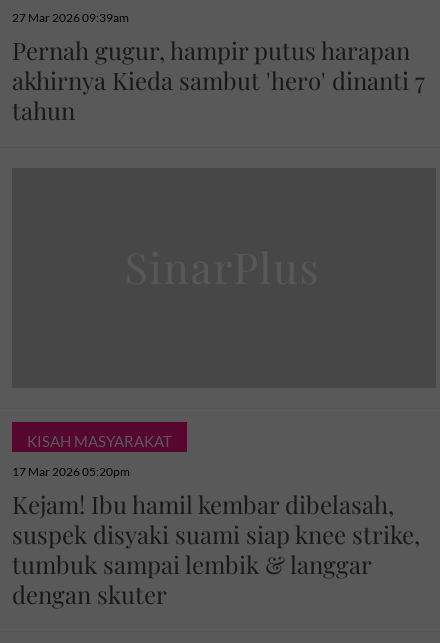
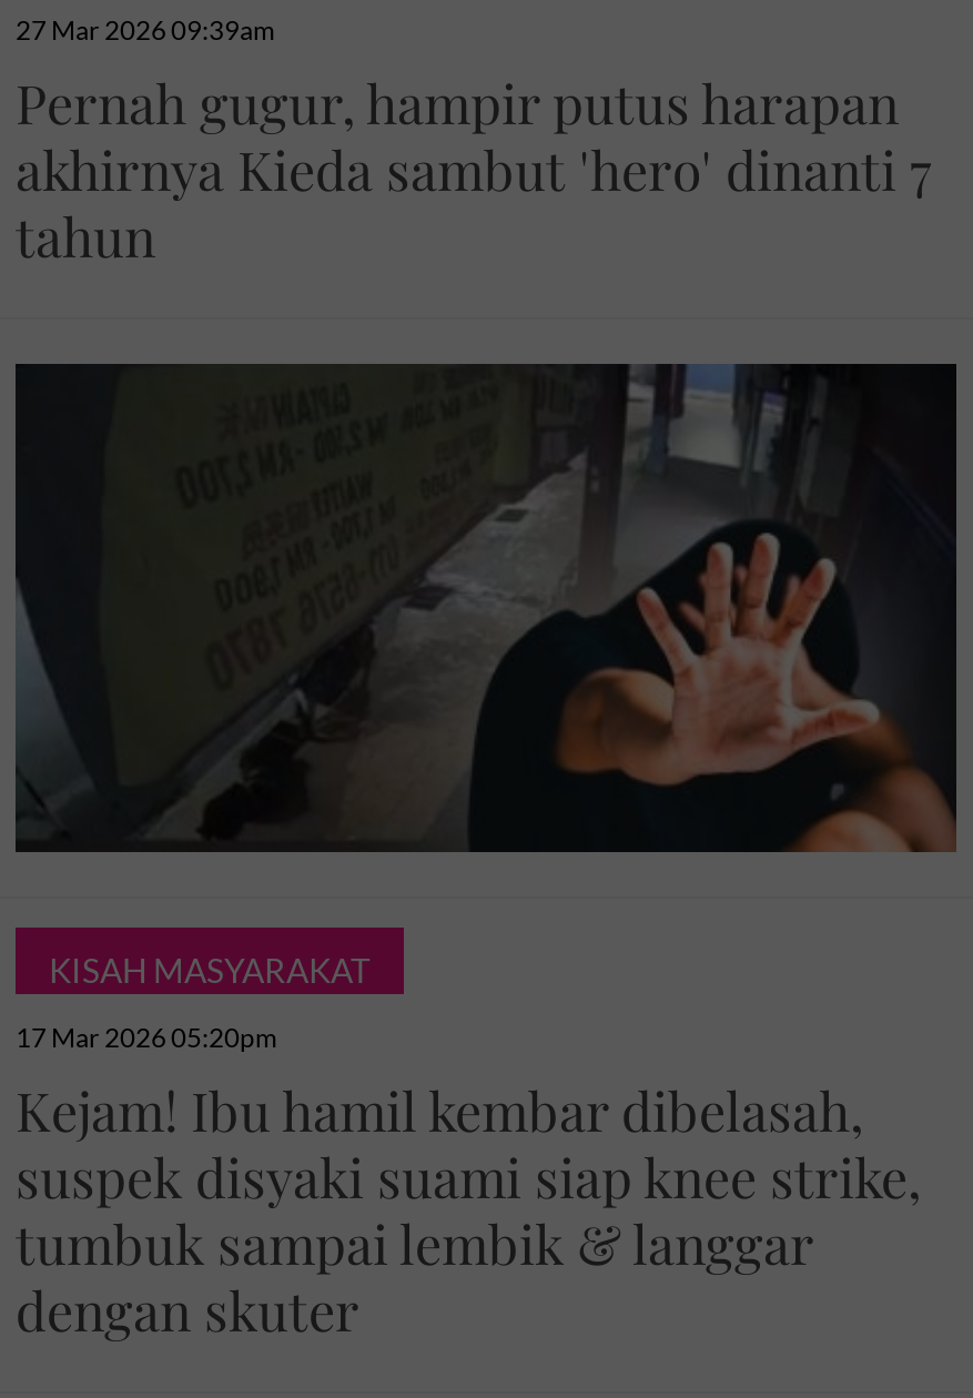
+ [image]
